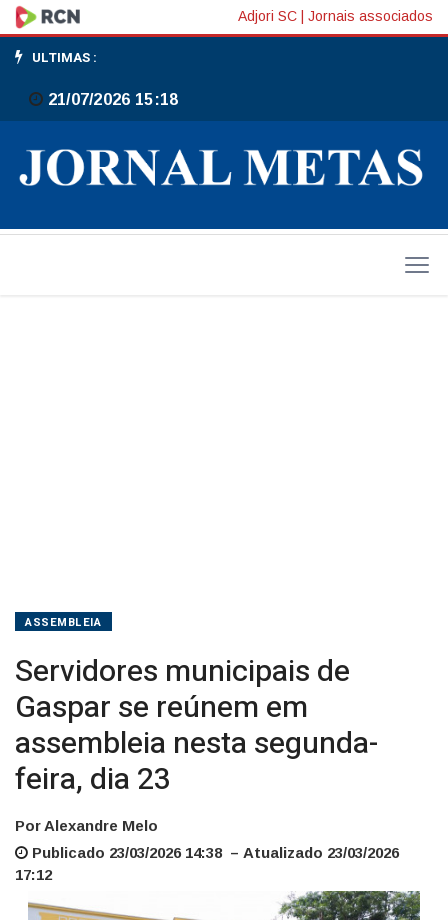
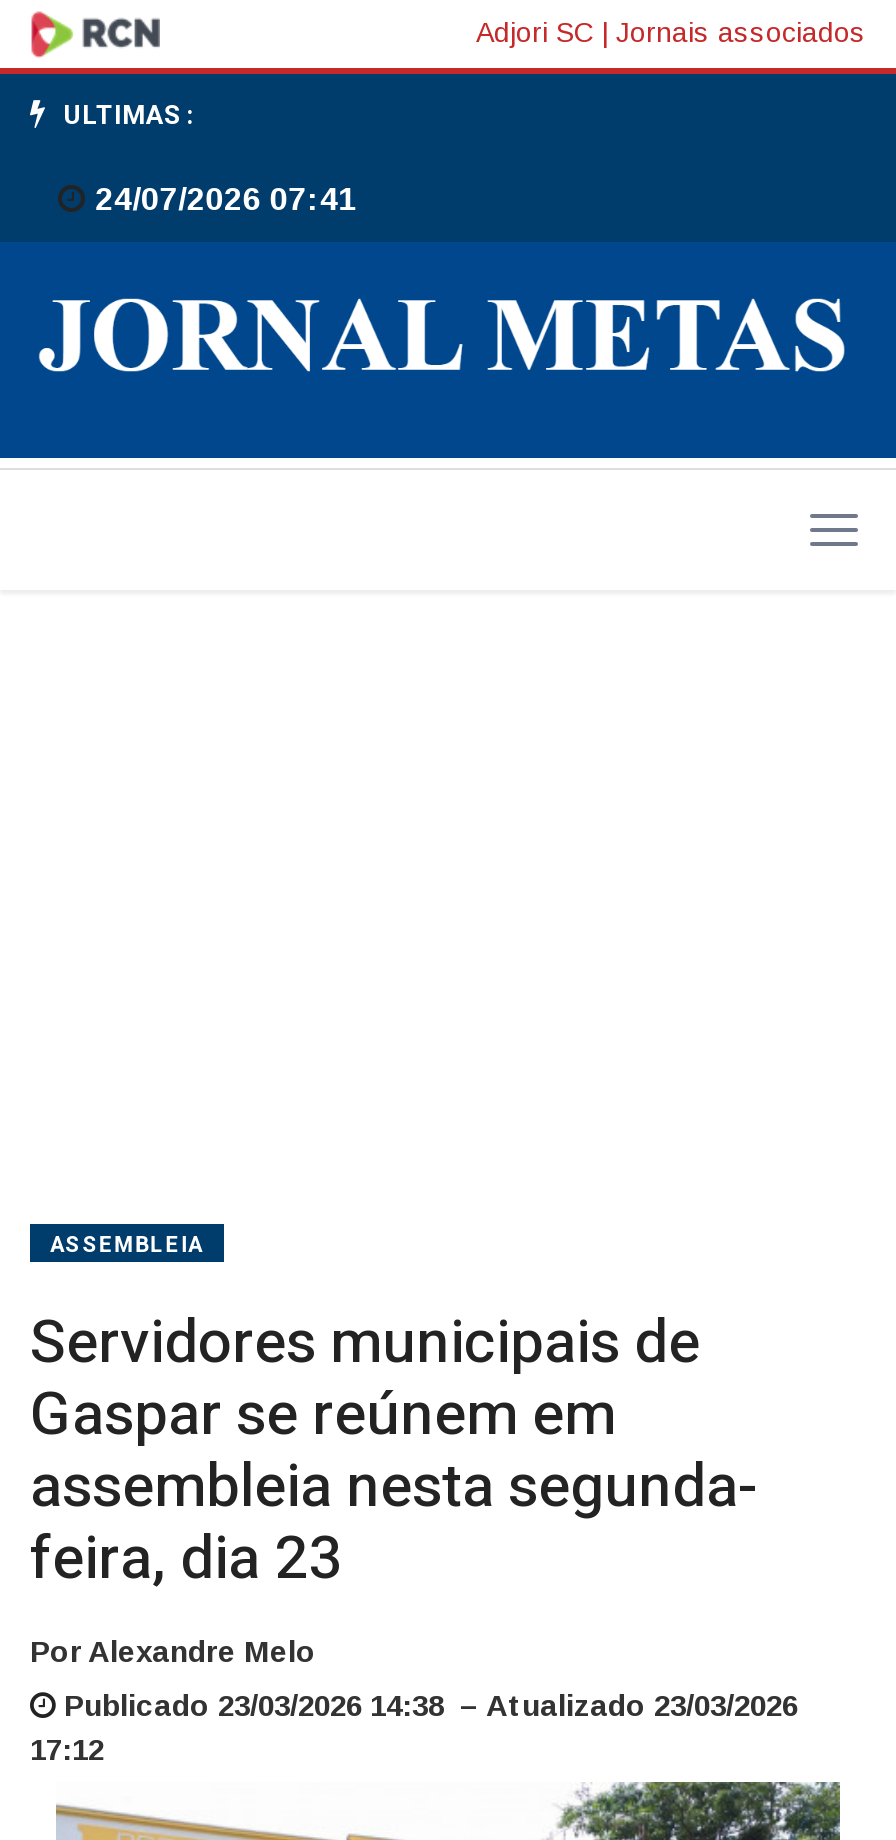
- 21/07/2026 15:18
+ 24/07/2026 07:41
